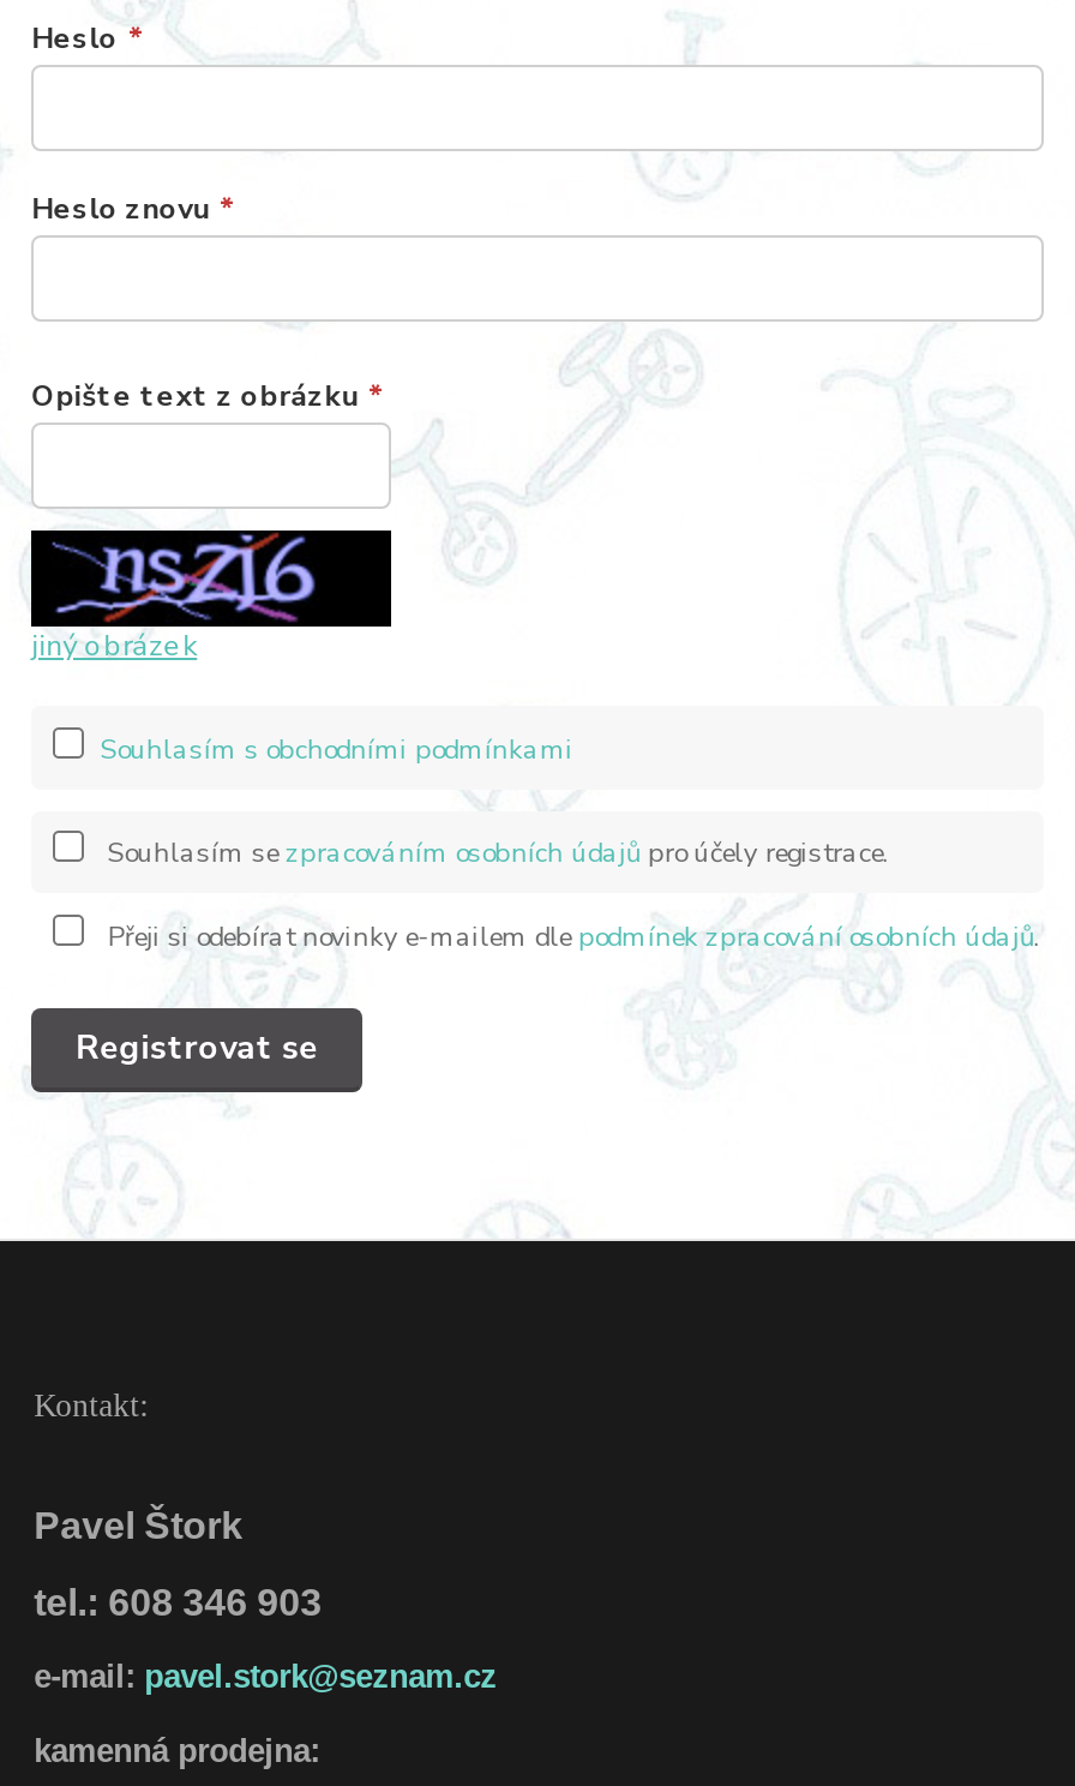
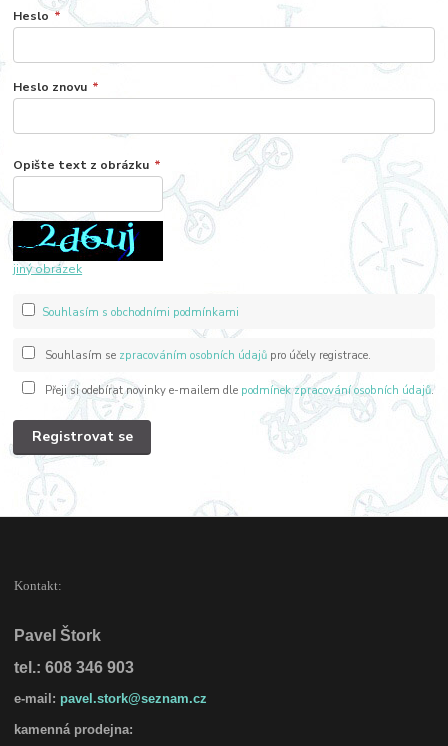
- [image]
+ [image]
